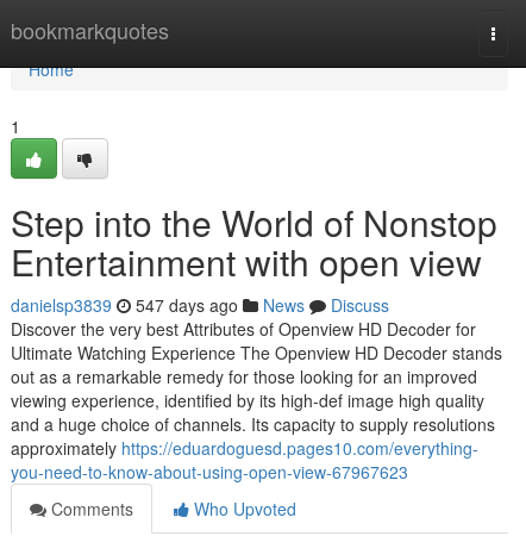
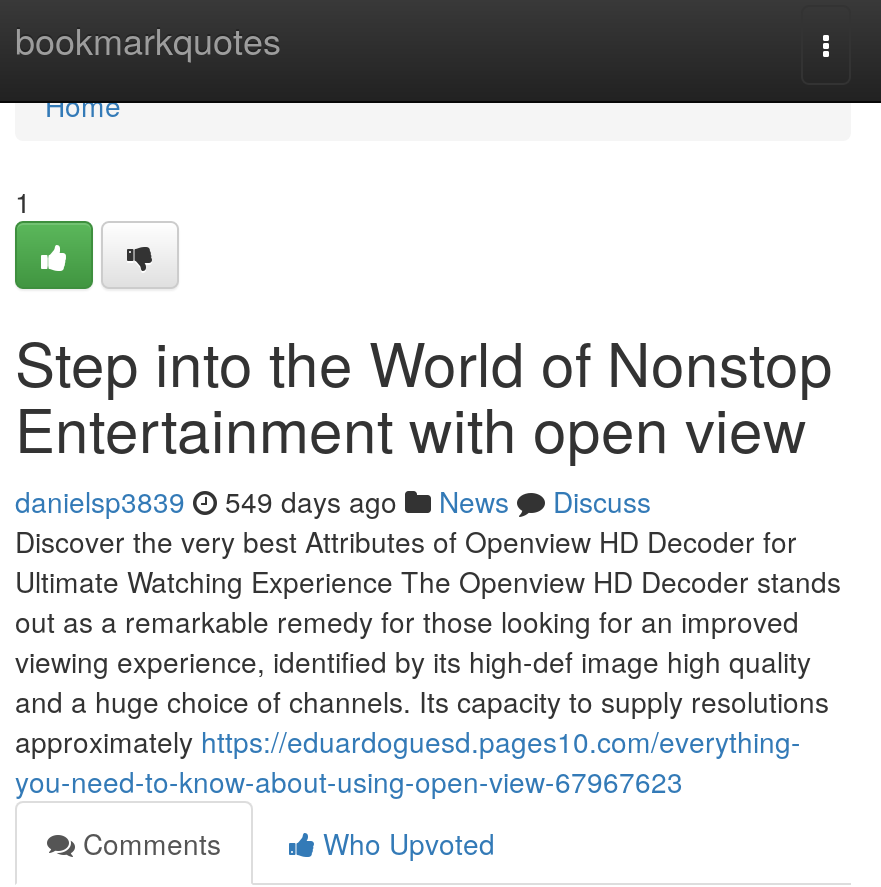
- danielsp3839 547 days ago News Discuss
+ danielsp3839 549 days ago News Discuss
